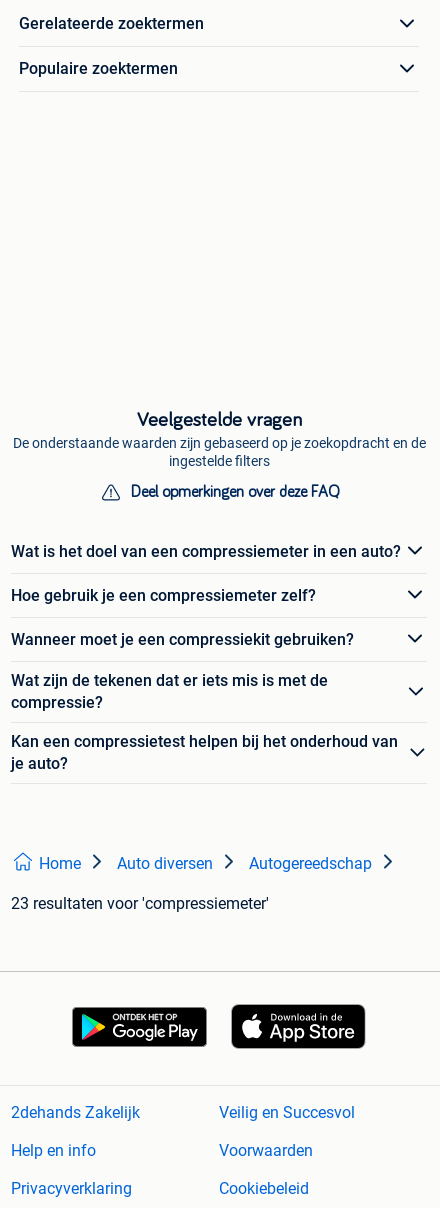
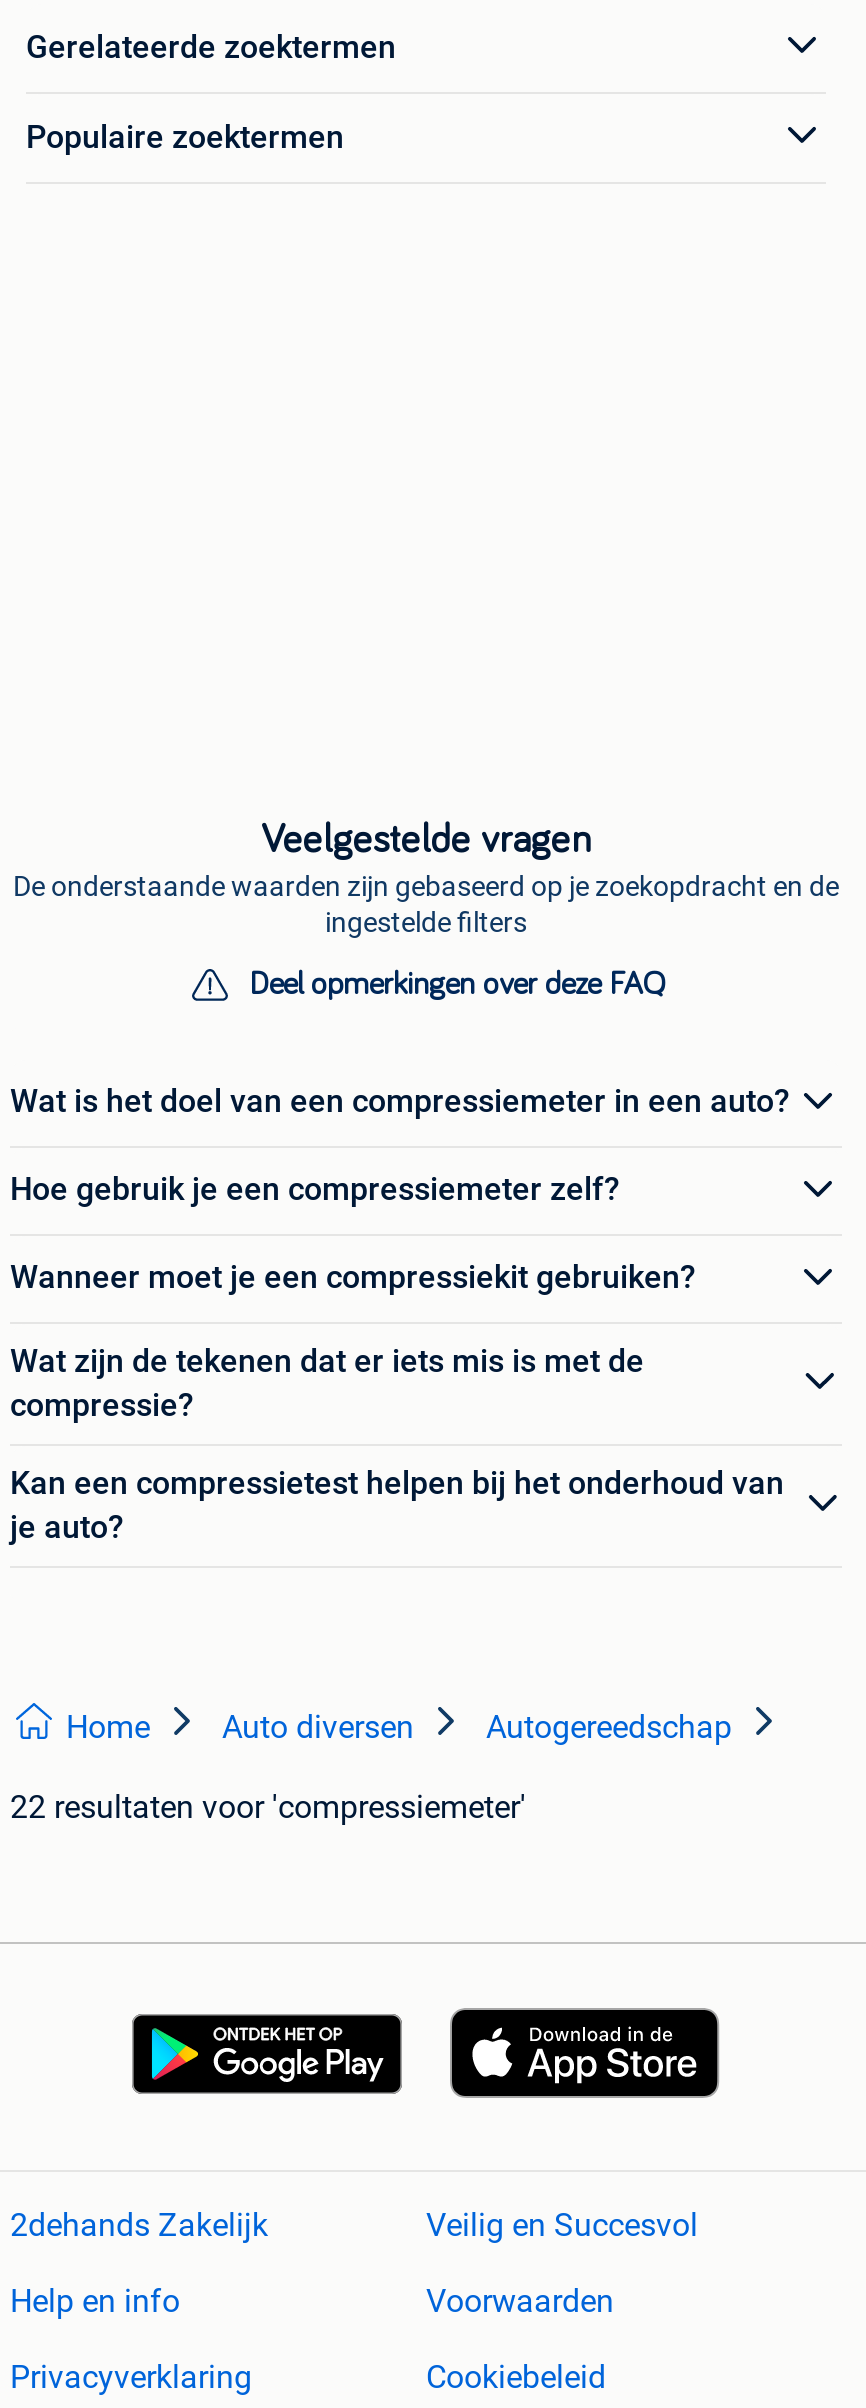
- 23 resultaten voor 'compressiemeter'
+ 22 resultaten voor 'compressiemeter'
